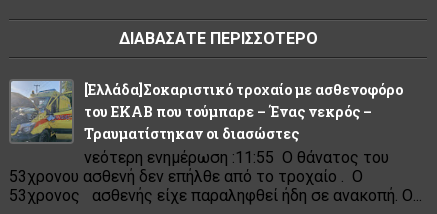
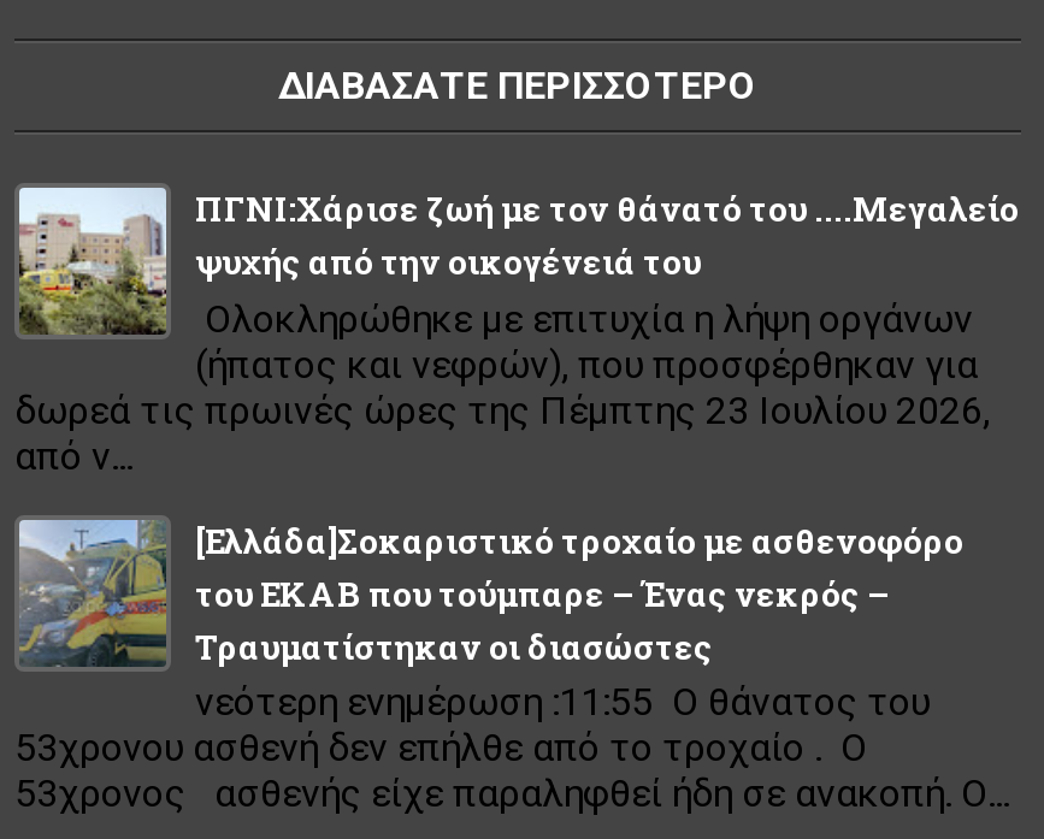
+ [image]
+ ΠΓΝΙ:Χάρισε ζωή με τον θάνατό του ....Μεγαλείο
+ ψυχής από την οικογένειά του
+ Ολοκληρώθηκε με επιτυχία η λήψη οργάνων
+ (ήπατος και νεφρών), που προσφέρθηκαν για
+ δωρεά τις πρωινές ώρες της Πέμπτης 23 Ιουλίου 2026,
+ από ν...
